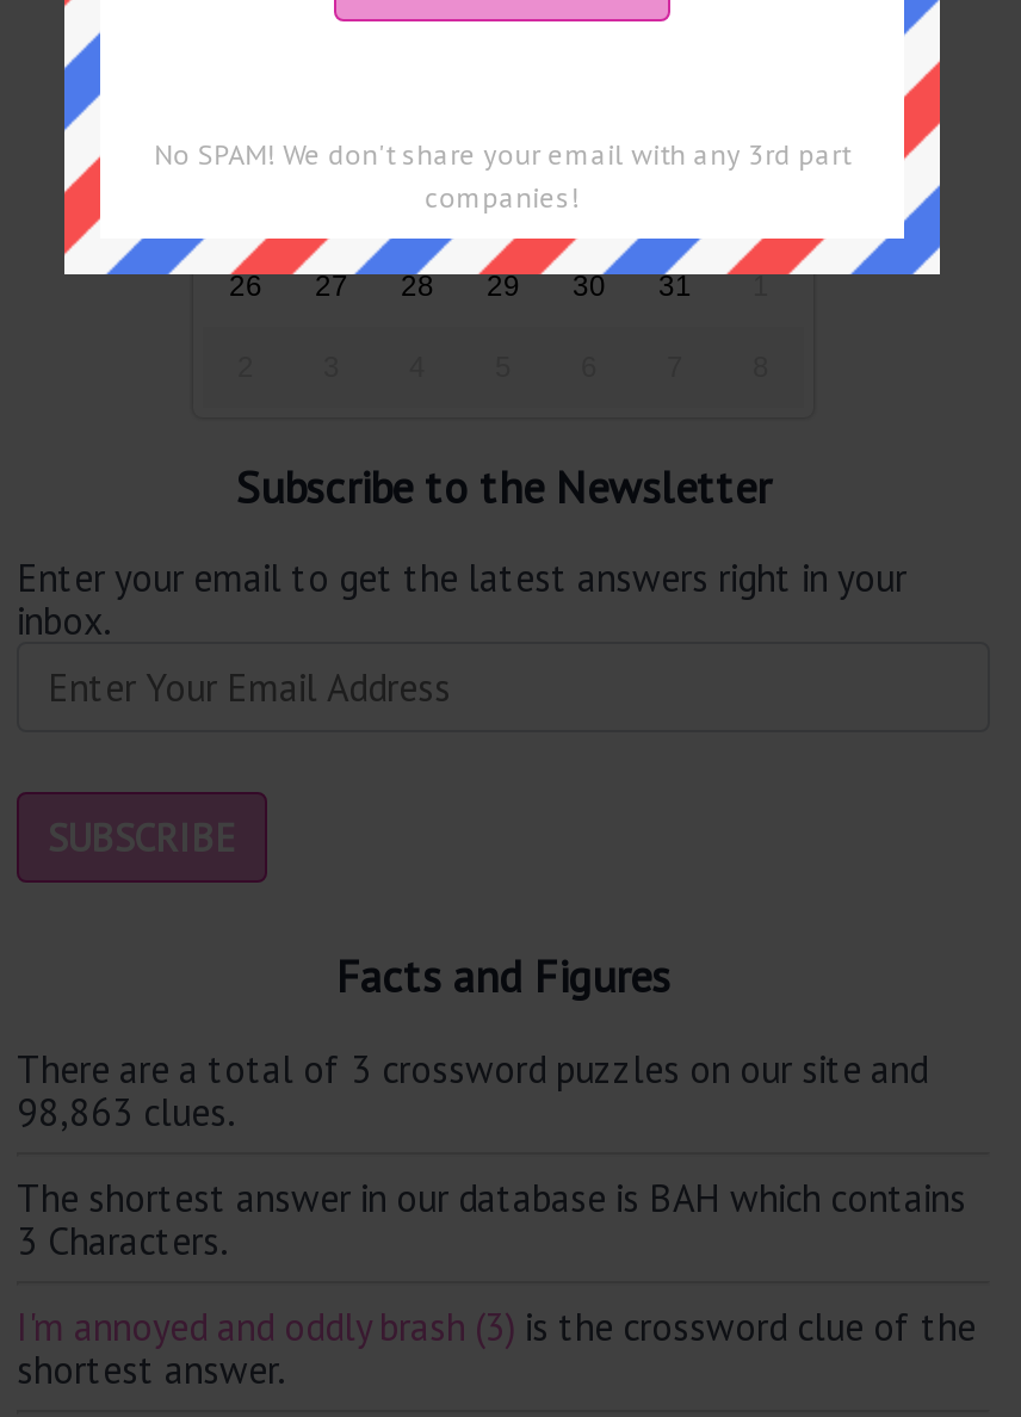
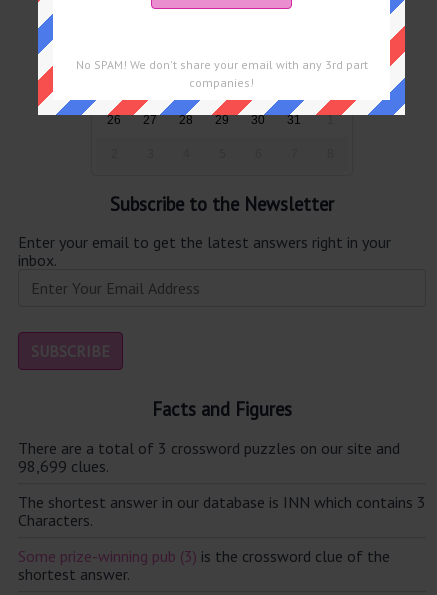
- 98,863 clues.
+ 98,699 clues.

- The shortest answer in our database is BAH which contains
- 3 Characters.
+ The shortest answer in our database is INN which contains 3
+ Characters.

- I'm annoyed and oddly brash (3) is the crossword clue of the
+ Some prize-winning pub (3) is the crossword clue of the
